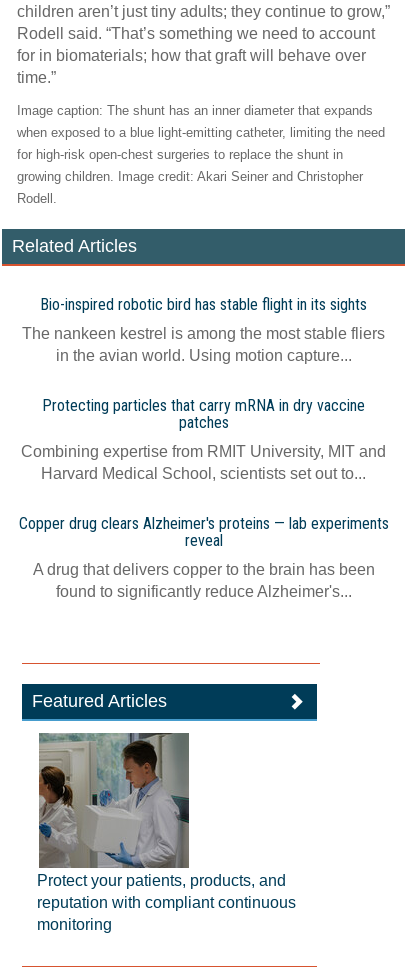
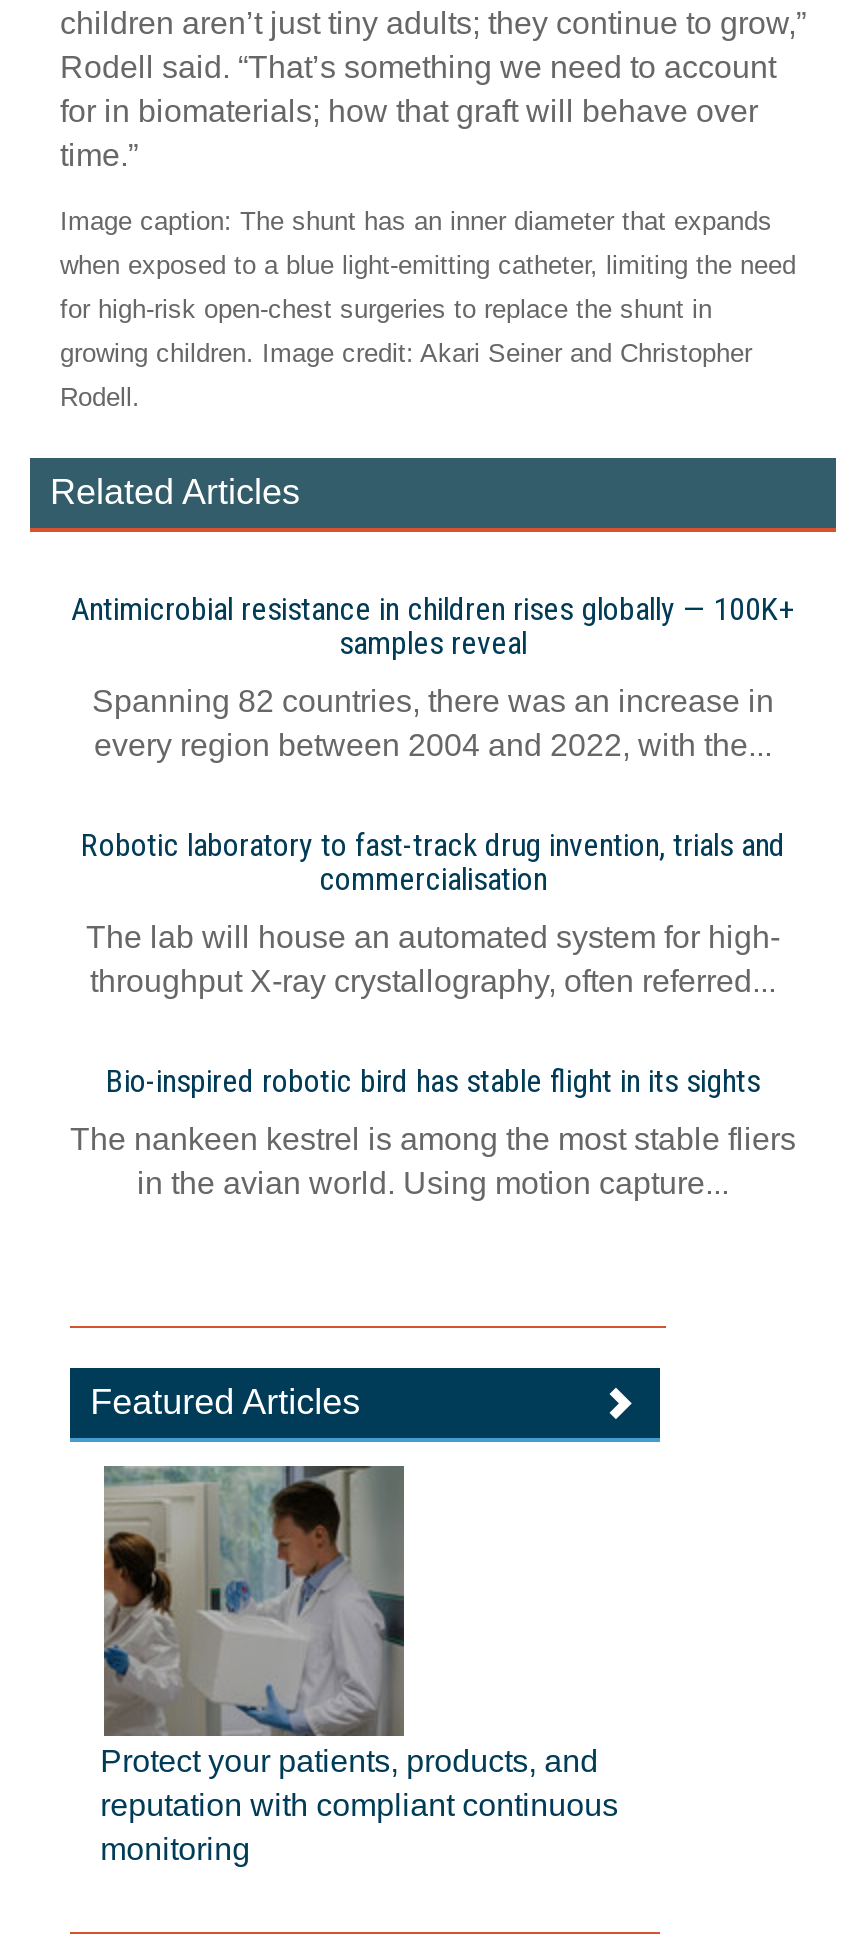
+ Antimicrobial resistance in children rises globally — 100K+
+ samples reveal
+ Spanning 82 countries, there was an increase in
+ every region between 2004 and 2022, with the...
+ Robotic laboratory to fast-track drug invention, trials and
+ commercialisation
+ The lab will house an automated system for high-
+ throughput X-ray crystallography, often referred...

moved down: Bio-inspired robotic bird has stable flight in its sights | The nankeen kestrel is among the most stable fliers | in the avian world. Using motion capture...

- Protecting particles that carry mRNA in dry vaccine
- patches
- Combining expertise from RMIT University, MIT and
- Harvard Medical School, scientists set out to...
- Copper drug clears Alzheimer's proteins — lab experiments
- reveal
- A drug that delivers copper to the brain has been
- found to significantly reduce Alzheimer's...
